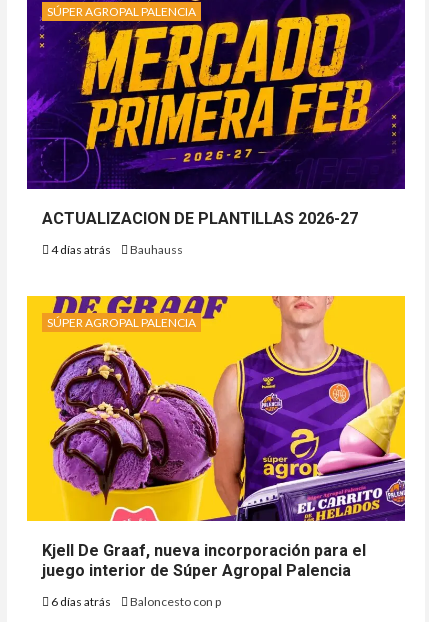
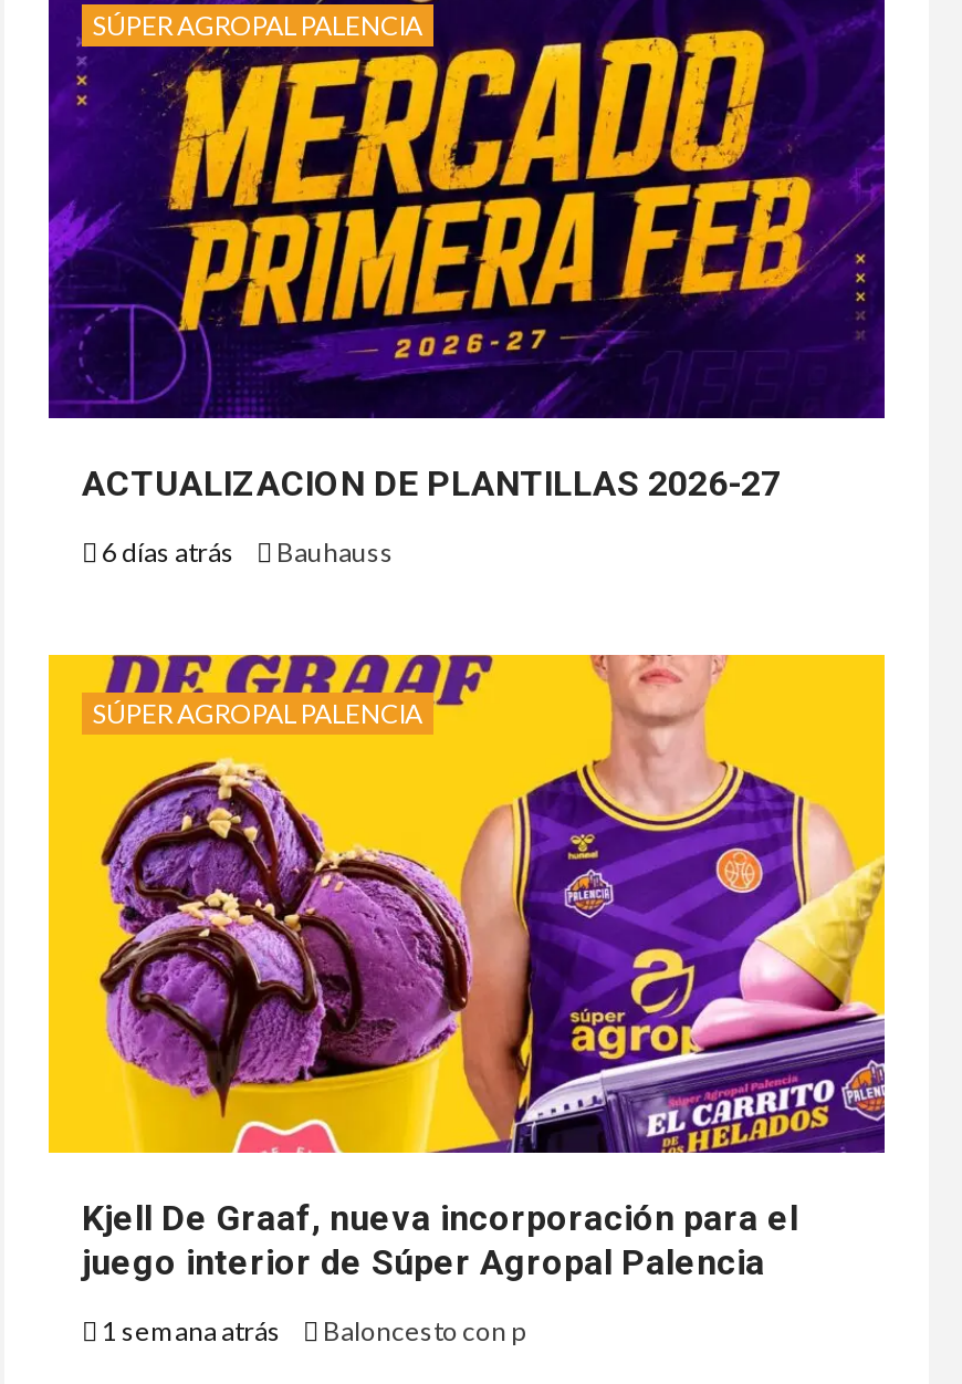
- 4 días atrás Bauhauss
+ 6 días atrás Bauhauss

- 6 días atrás Baloncesto con p
+ 1 semana atrás Baloncesto con p
